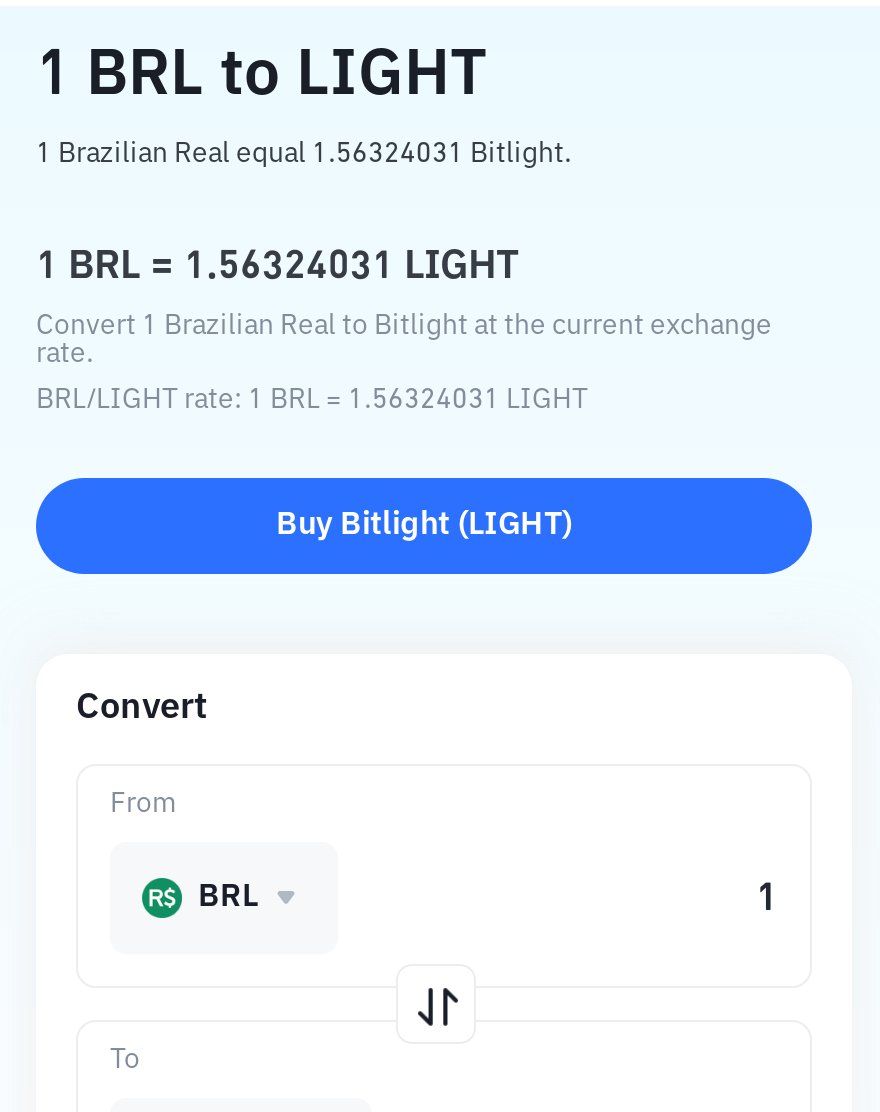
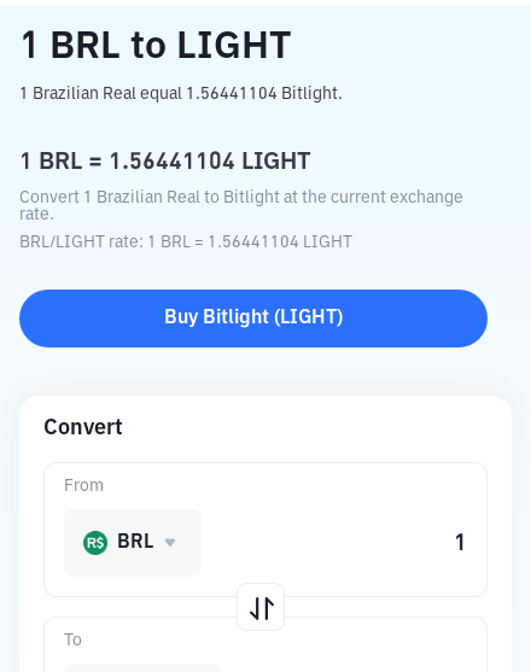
- 1 Brazilian Real equal 1.56324031 Bitlight.
+ 1 Brazilian Real equal 1.56441104 Bitlight.

- 1 BRL = 1.56324031 LIGHT
+ 1 BRL = 1.56441104 LIGHT

- BRL/LIGHT rate: 1 BRL = 1.56324031 LIGHT
+ BRL/LIGHT rate: 1 BRL = 1.56441104 LIGHT
